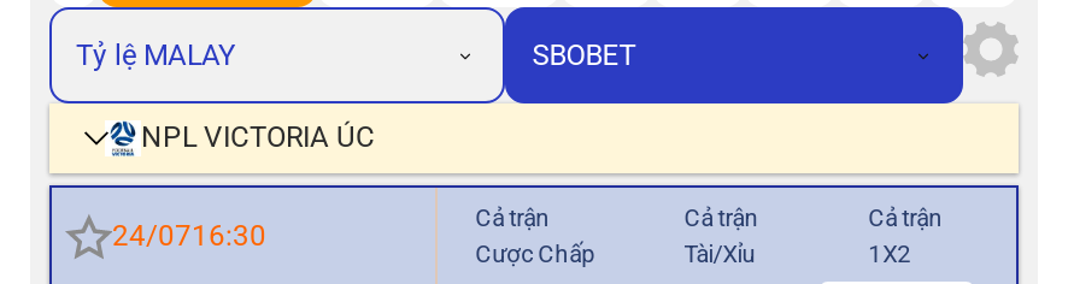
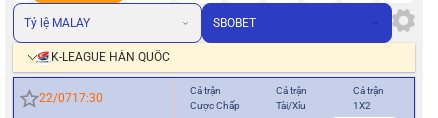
- NPL VICTORIA ÚC
+ K-LEAGUE HÀN QUỐC

- 24/0716:30
+ 22/0717:30
